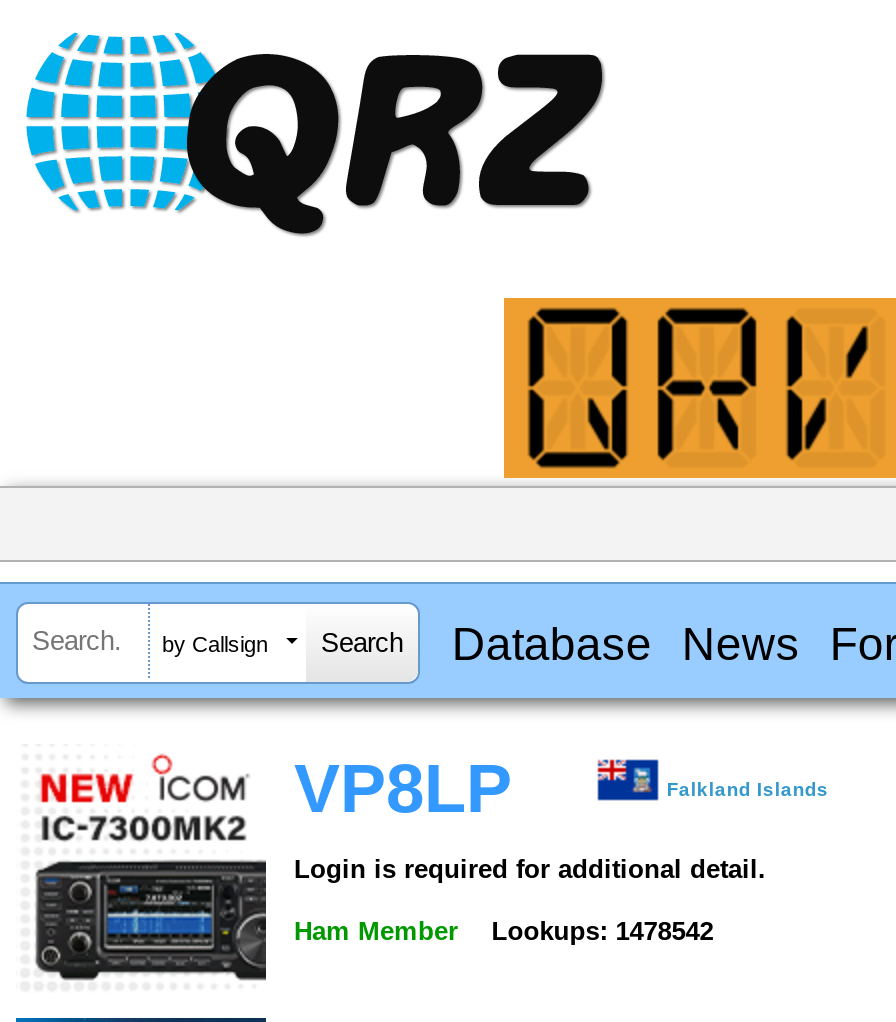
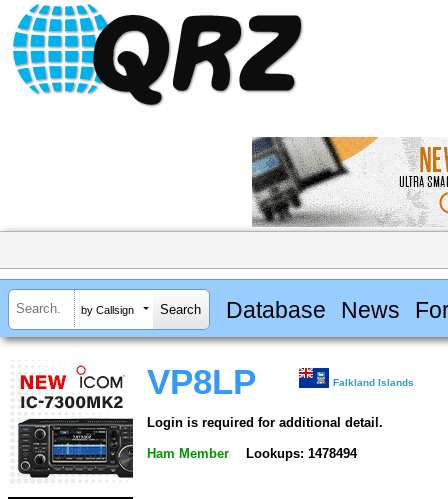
- [image]
+ [image]

- Ham Member Lookups: 1478542
+ Ham Member Lookups: 1478494
